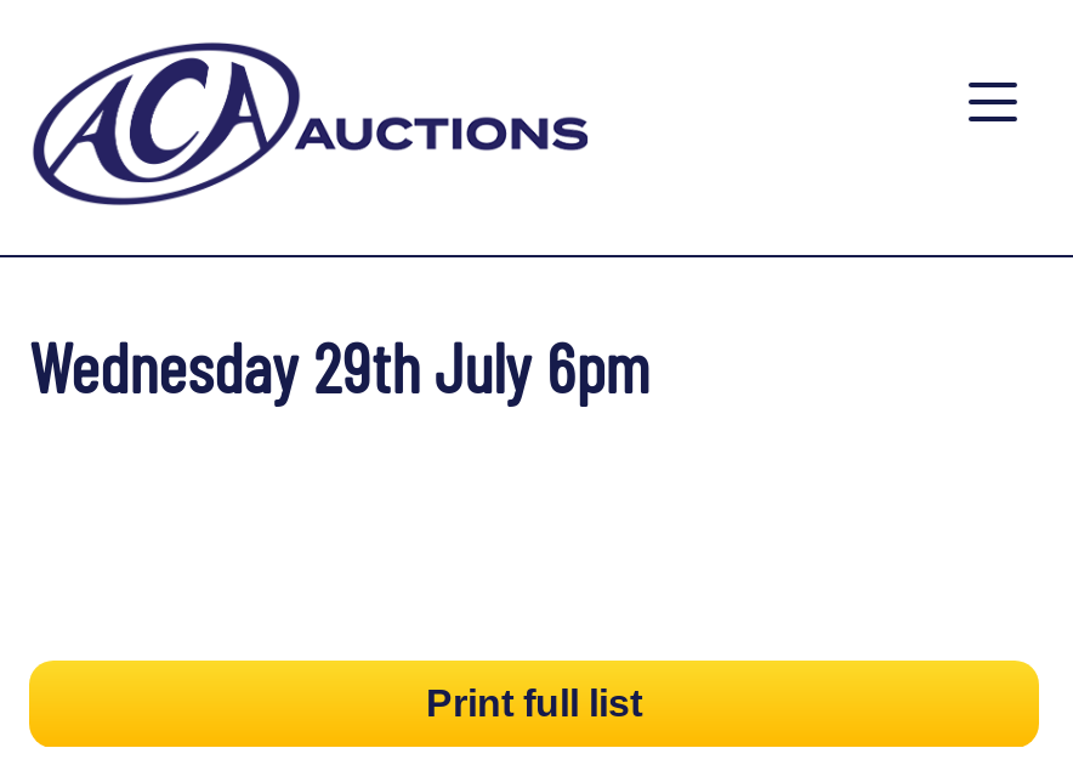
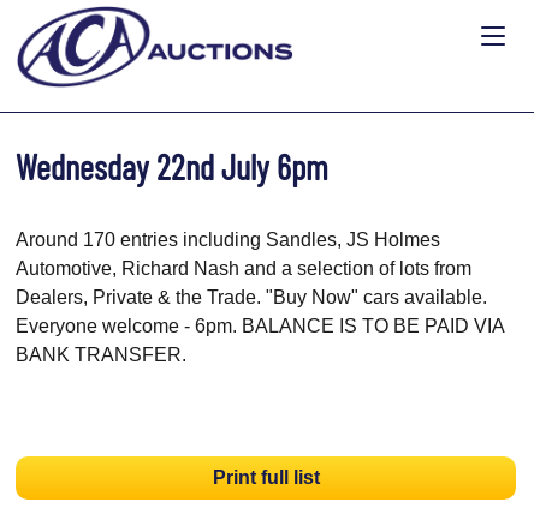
- Wednesday 29th July 6pm
+ Wednesday 22nd July 6pm
+ Around 170 entries including Sandles, JS Holmes
+ Automotive, Richard Nash and a selection of lots from
+ Dealers, Private & the Trade. "Buy Now" cars available.
+ Everyone welcome - 6pm. BALANCE IS TO BE PAID VIA
+ BANK TRANSFER.
